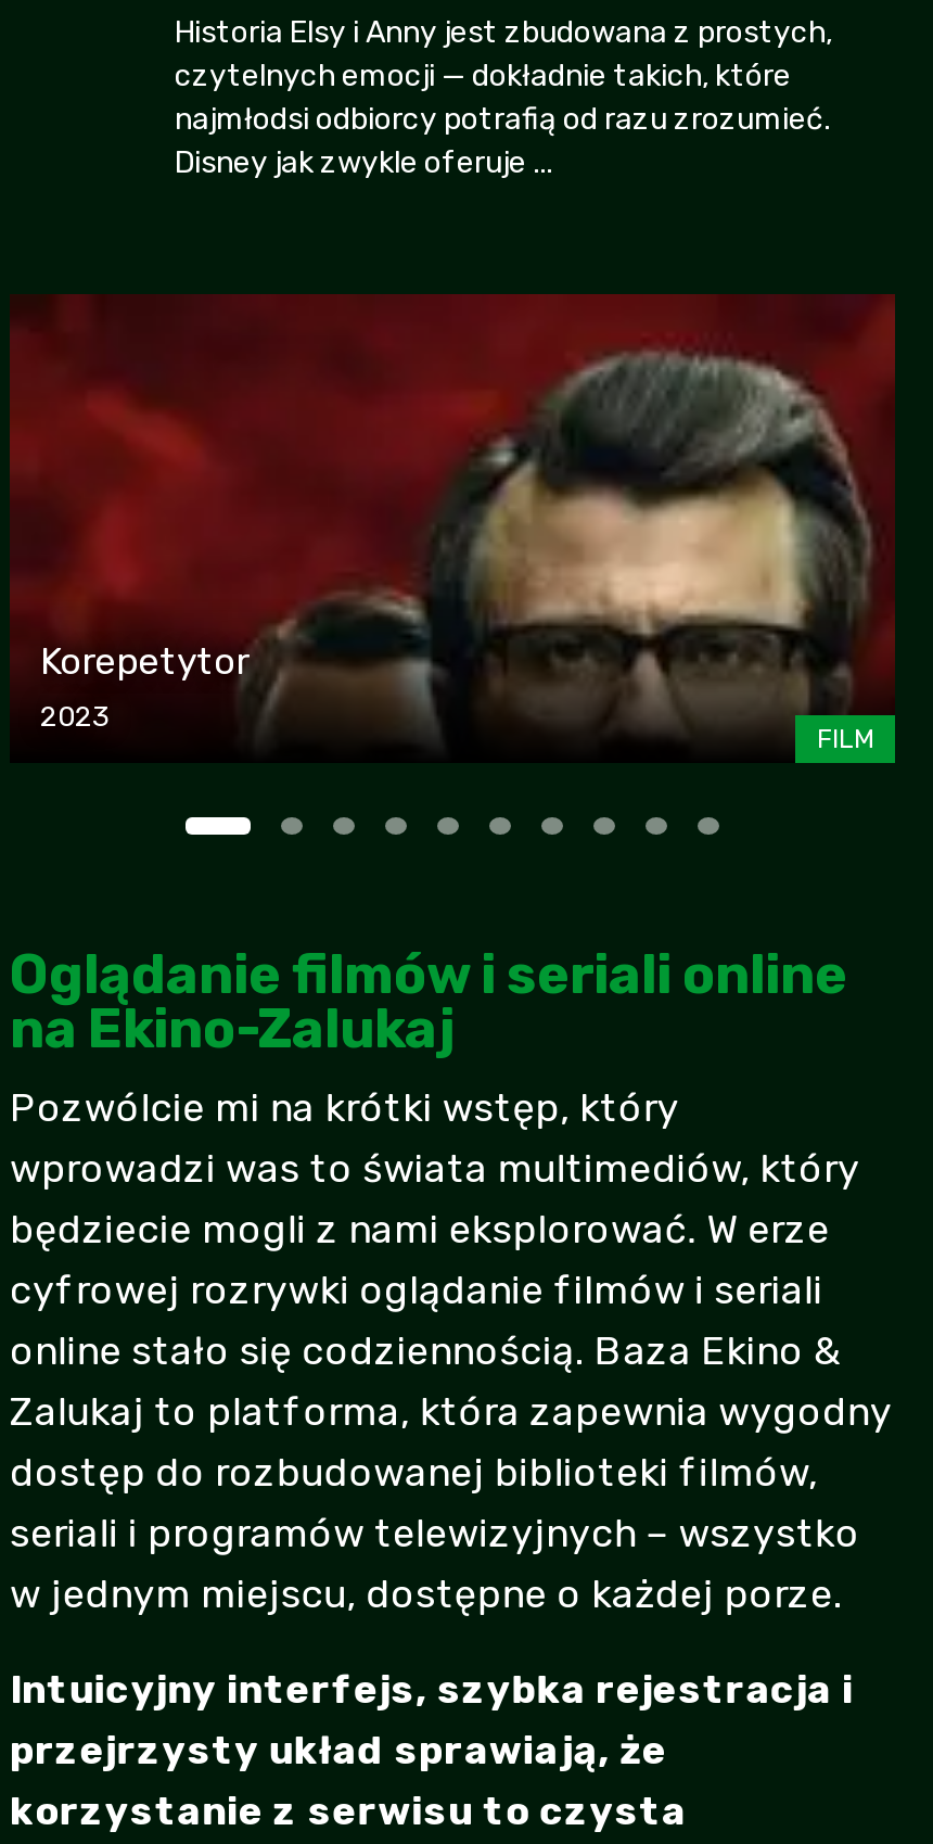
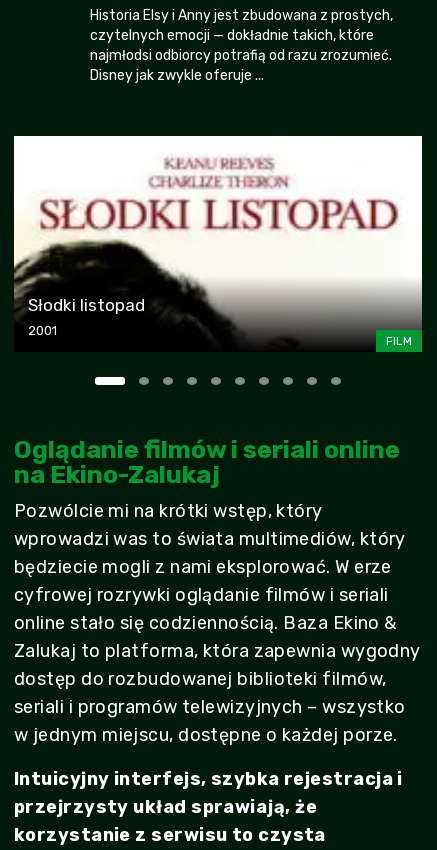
- [image]
- Korepetytor
- 2023
+ [image]
+ Słodki listopad
+ 2001
